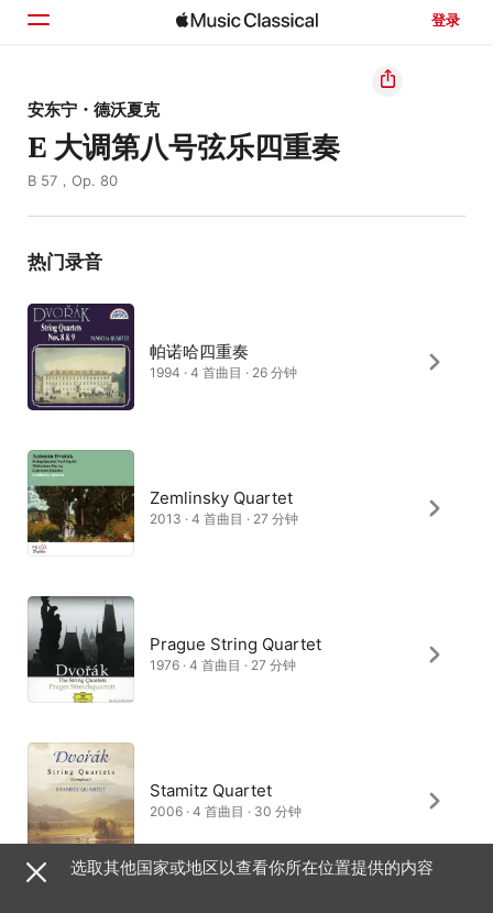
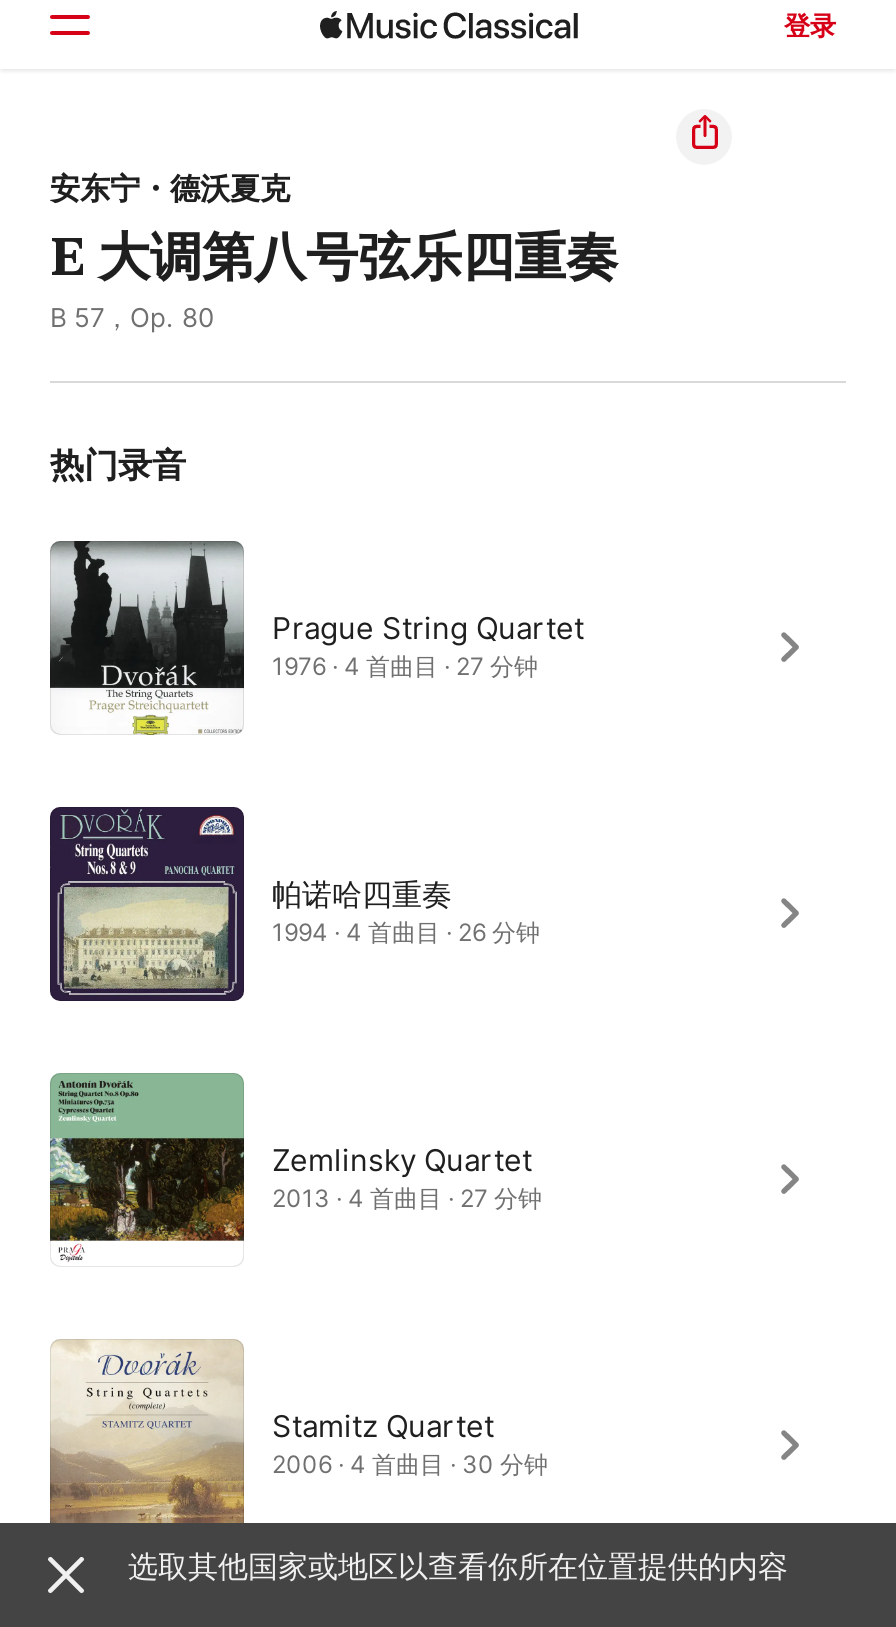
moved down: [image] | 帕诺哈四重奏 | 1994 · 4 首曲目 · 26 分钟 | Zemlinsky Quartet | 2013 · 4 首曲目 · 27 分钟

moved up: [image] | Prague String Quartet | 1976 · 4 首曲目 · 27 分钟
